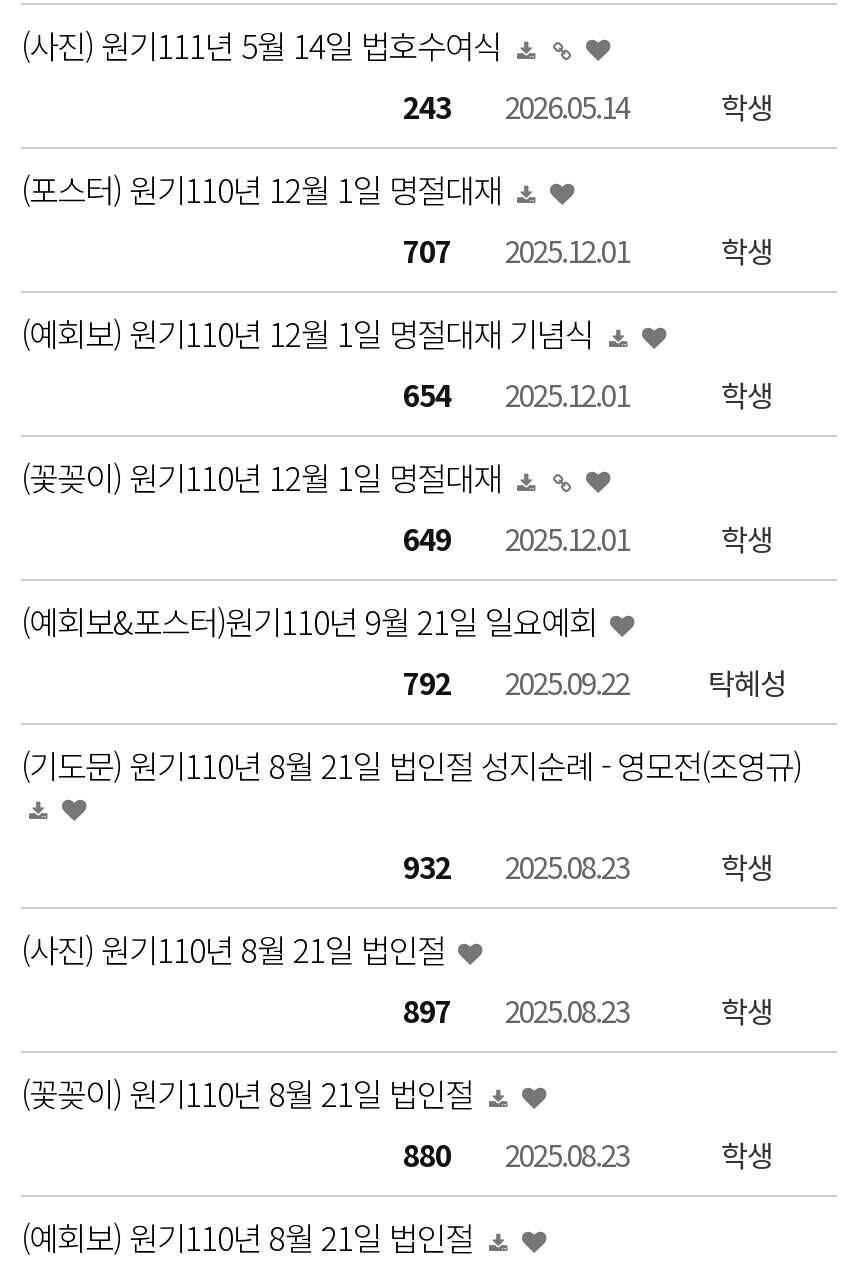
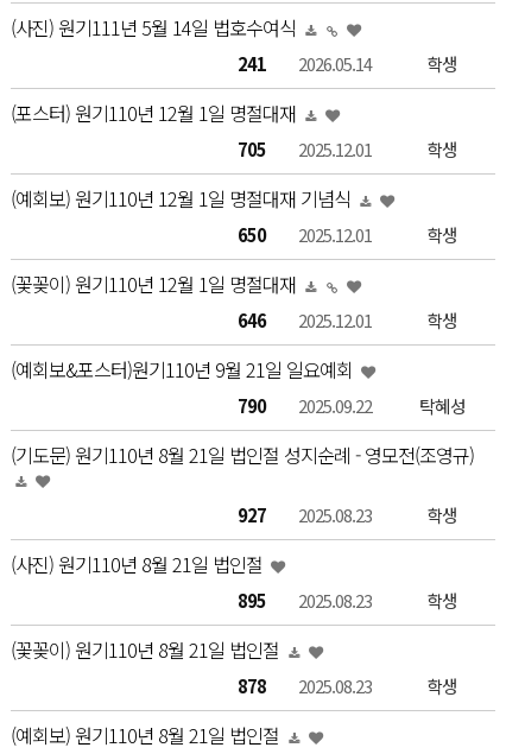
- 243 2026.05.14
+ 241 2026.05.14

- 707 2025.12.01
+ 705 2025.12.01

- 654 2025.12.01
+ 650 2025.12.01

- 649 2025.12.01
+ 646 2025.12.01

- 792 2025.09.22 탁혜성
+ 790 2025.09.22 탁혜성

- 932 2025.08.23
+ 927 2025.08.23

- 897 2025.08.23
+ 895 2025.08.23

- 880 2025.08.23
+ 878 2025.08.23
